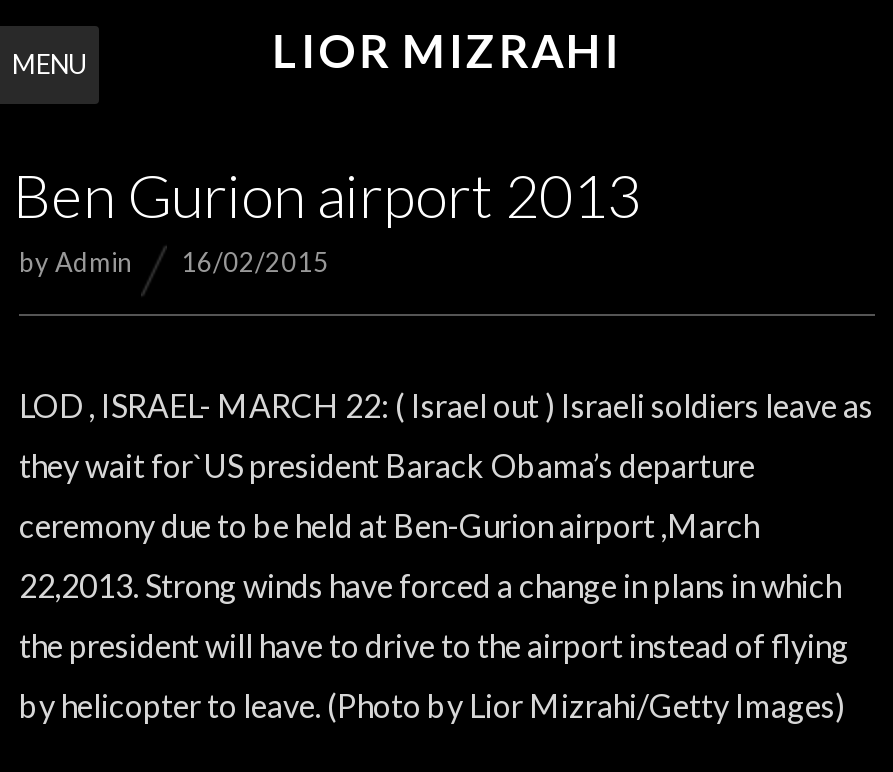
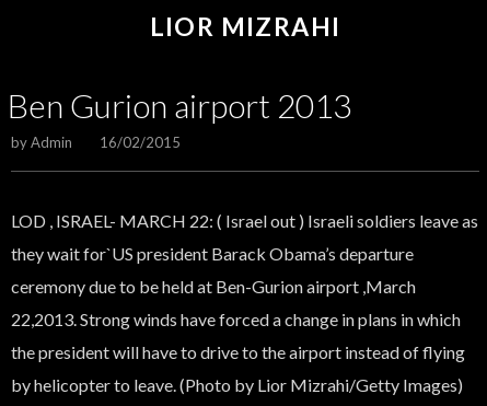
- MENU
